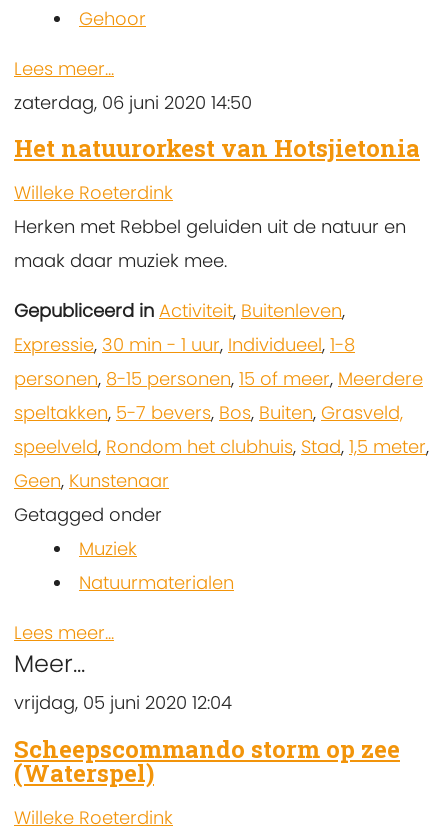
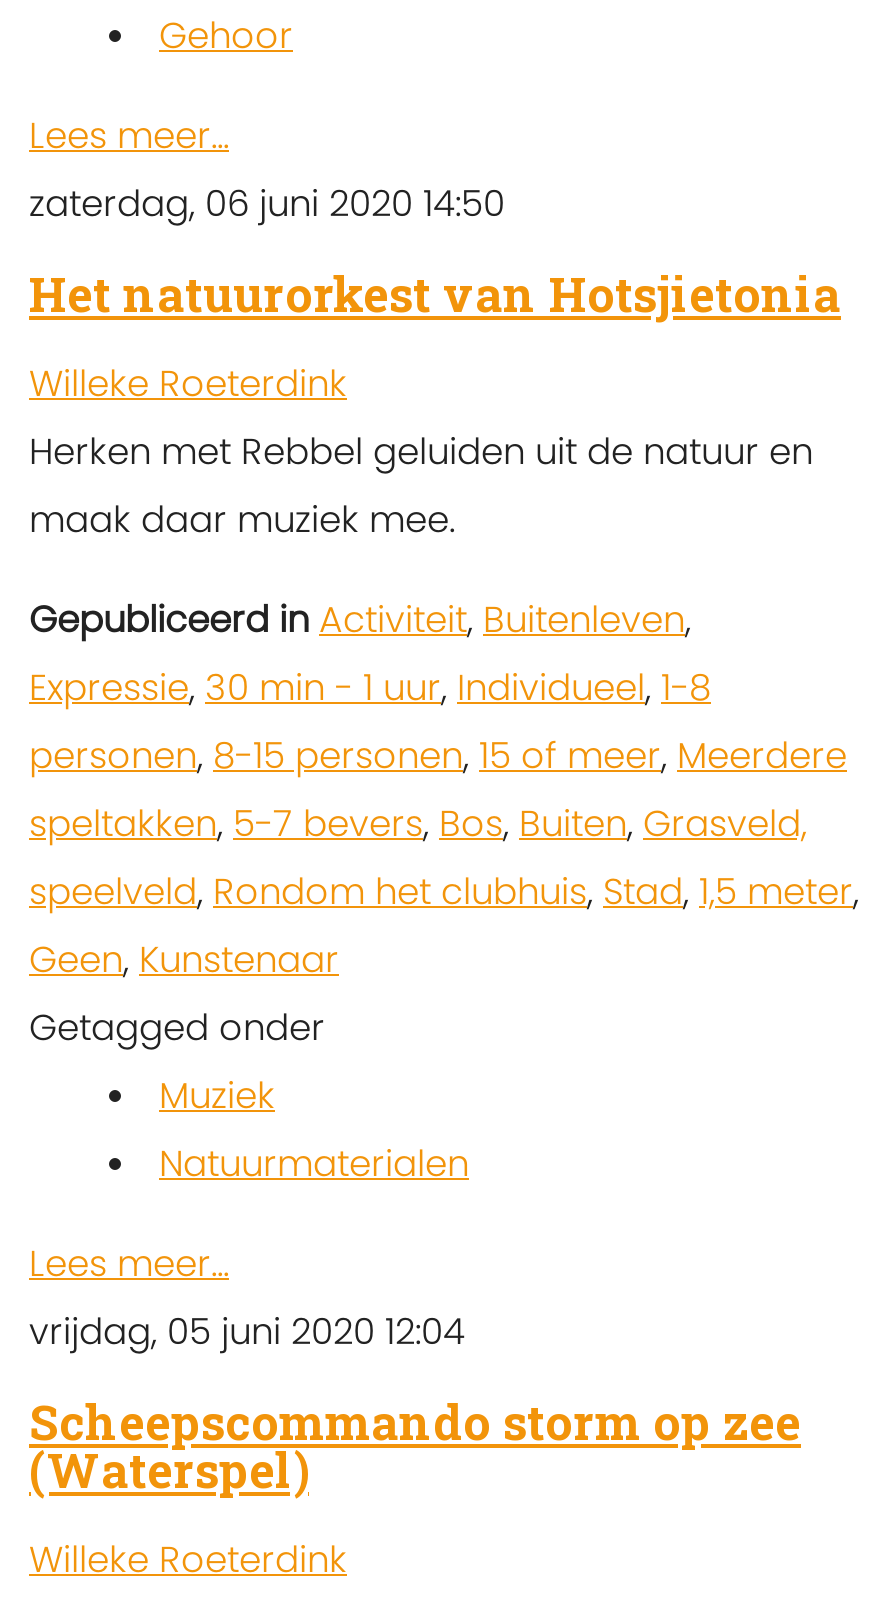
- Meer...
